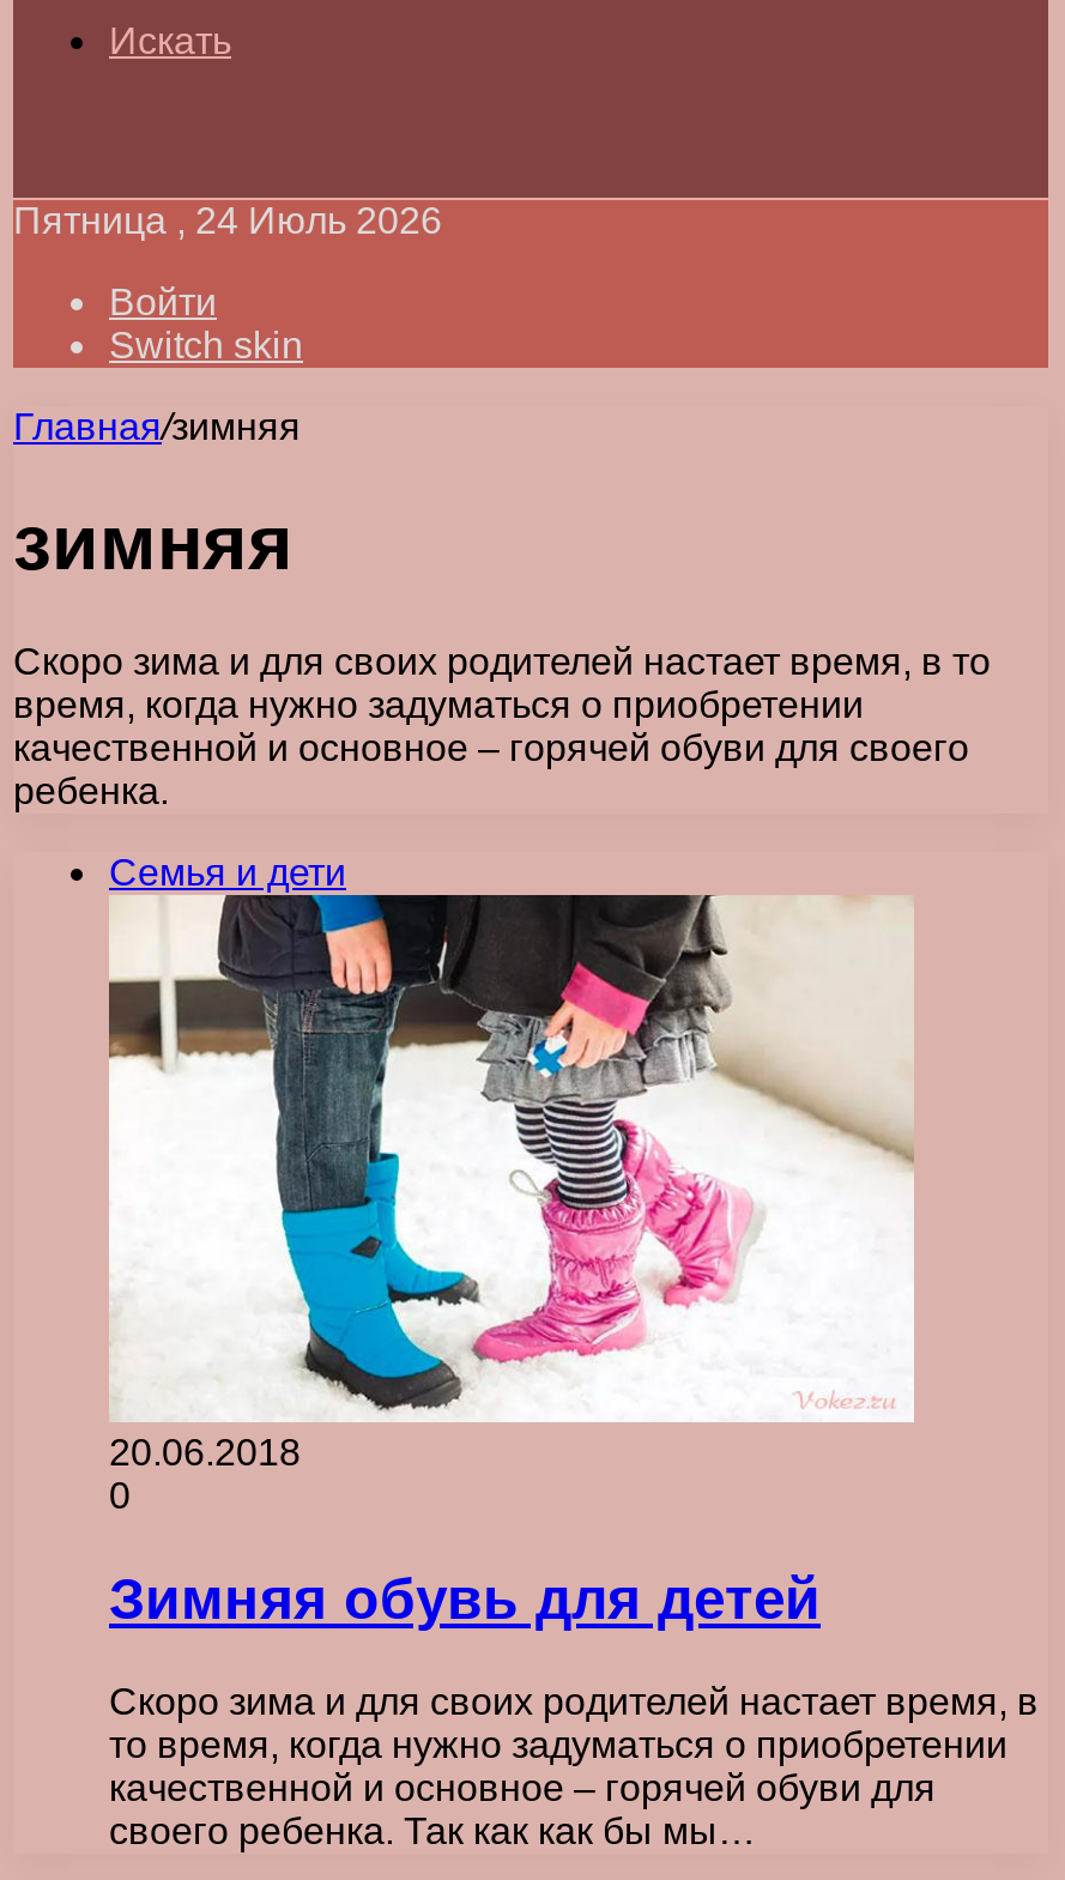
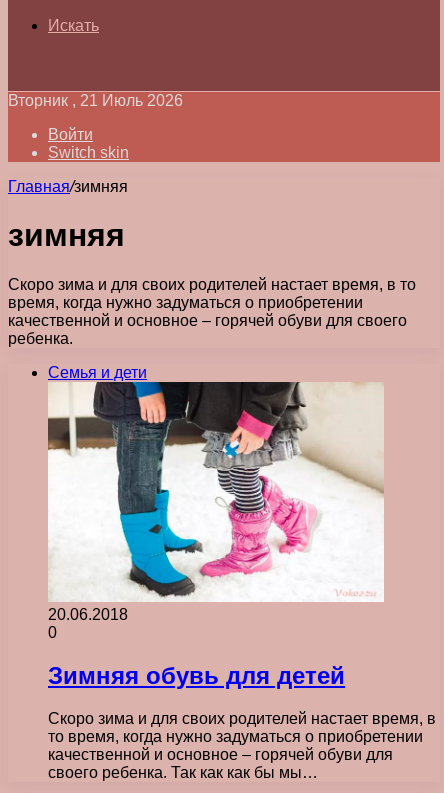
- Пятница , 24 Июль 2026
+ Вторник , 21 Июль 2026
